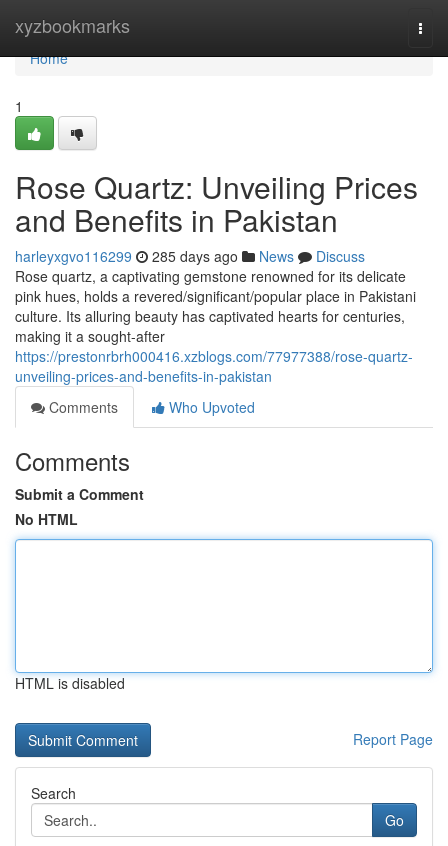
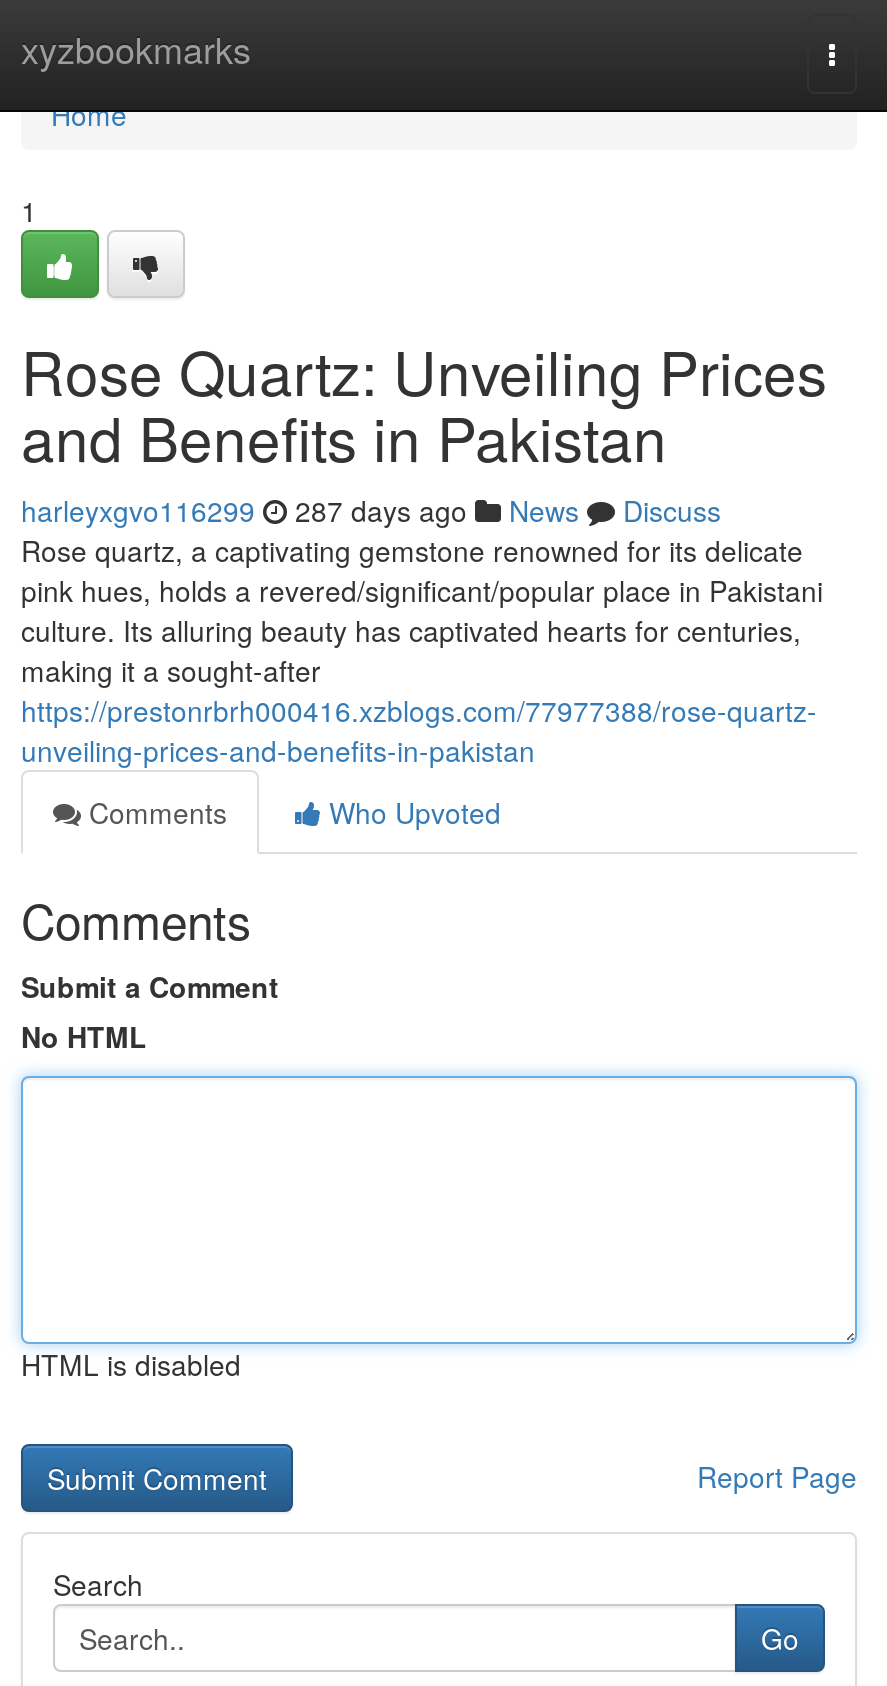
- harleyxgvo116299 285 days ago News Discuss
+ harleyxgvo116299 287 days ago News Discuss
